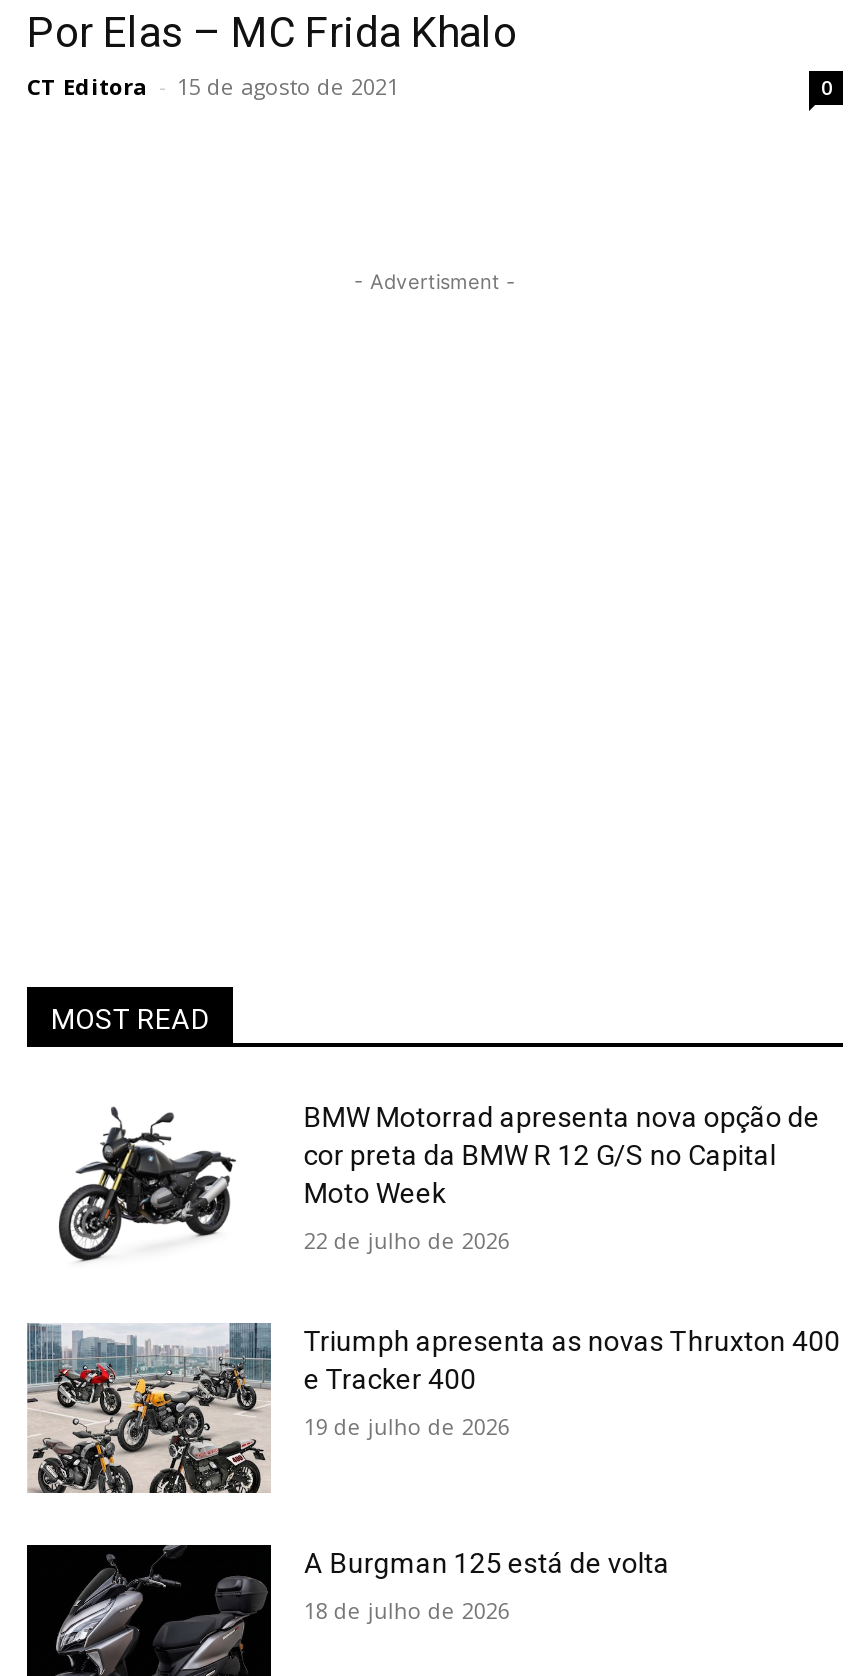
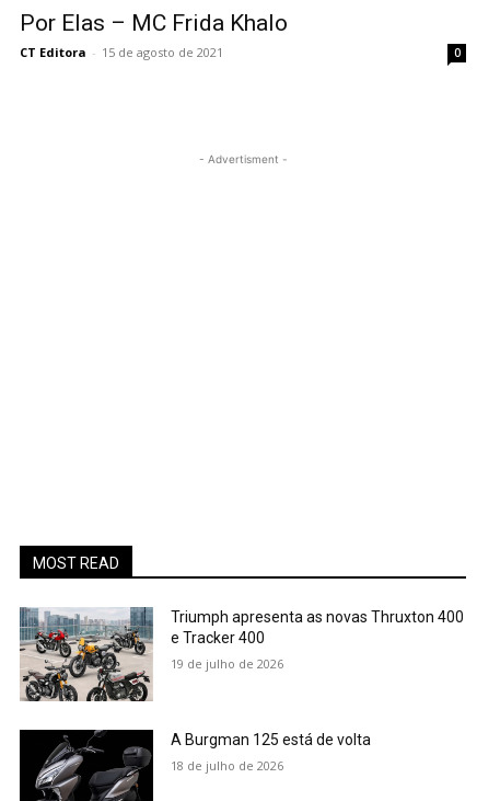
- [image]
- BMW Motorrad apresenta nova opção de
- cor preta da BMW R 12 G/S no Capital
- Moto Week
- 22 de julho de 2026
